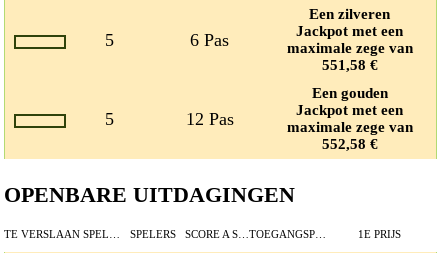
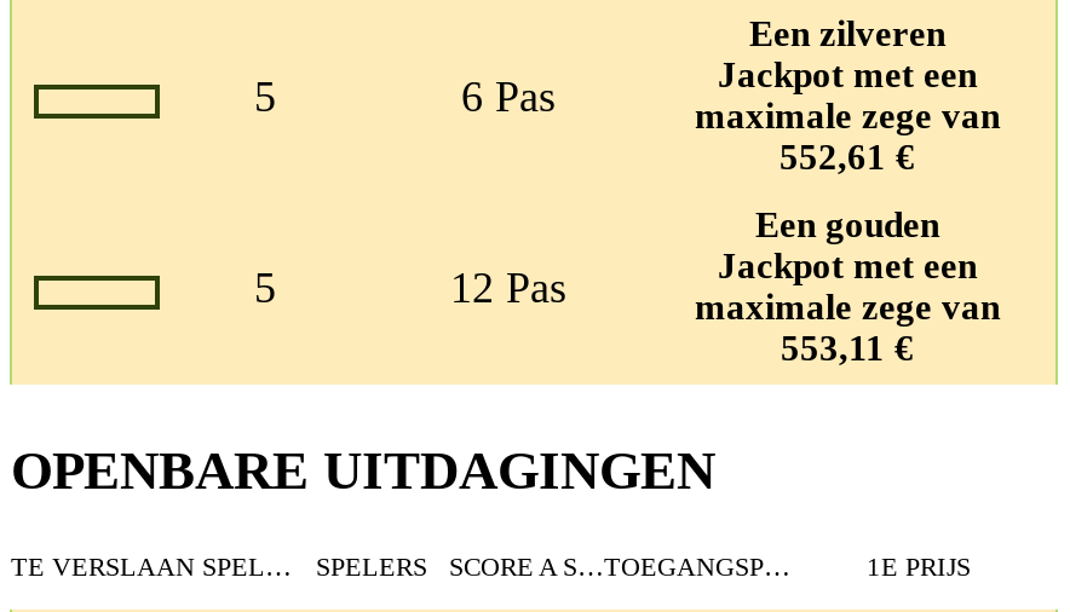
- 551,58 €
+ 552,61 €

- 552,58 €
+ 553,11 €
